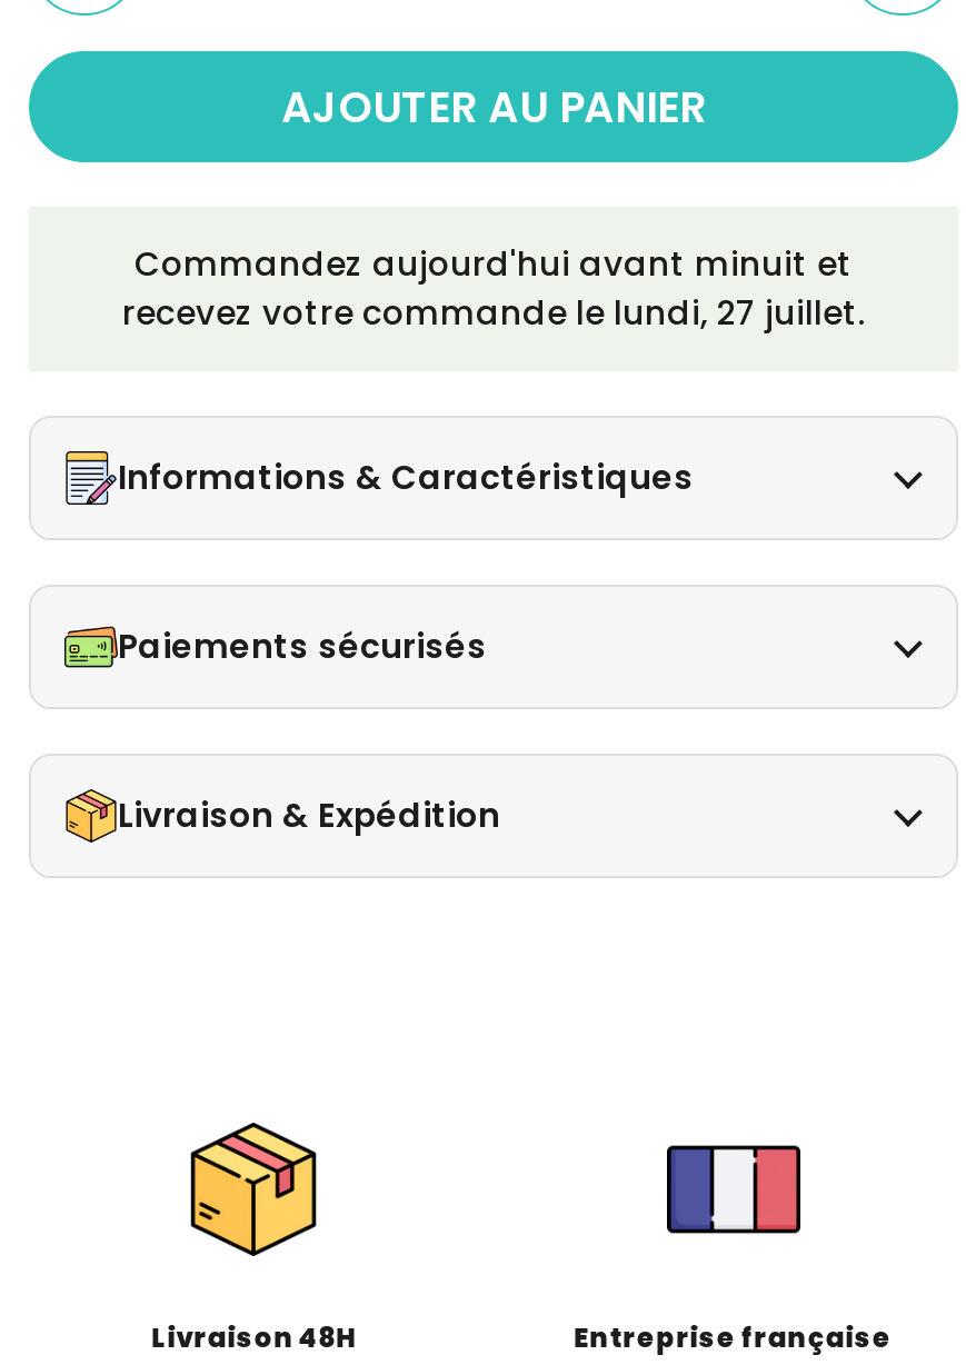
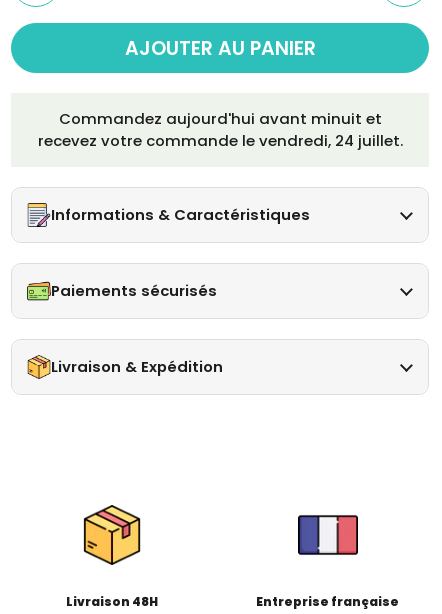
- recevez votre commande le lundi, 27 juillet.
+ recevez votre commande le vendredi, 24 juillet.
